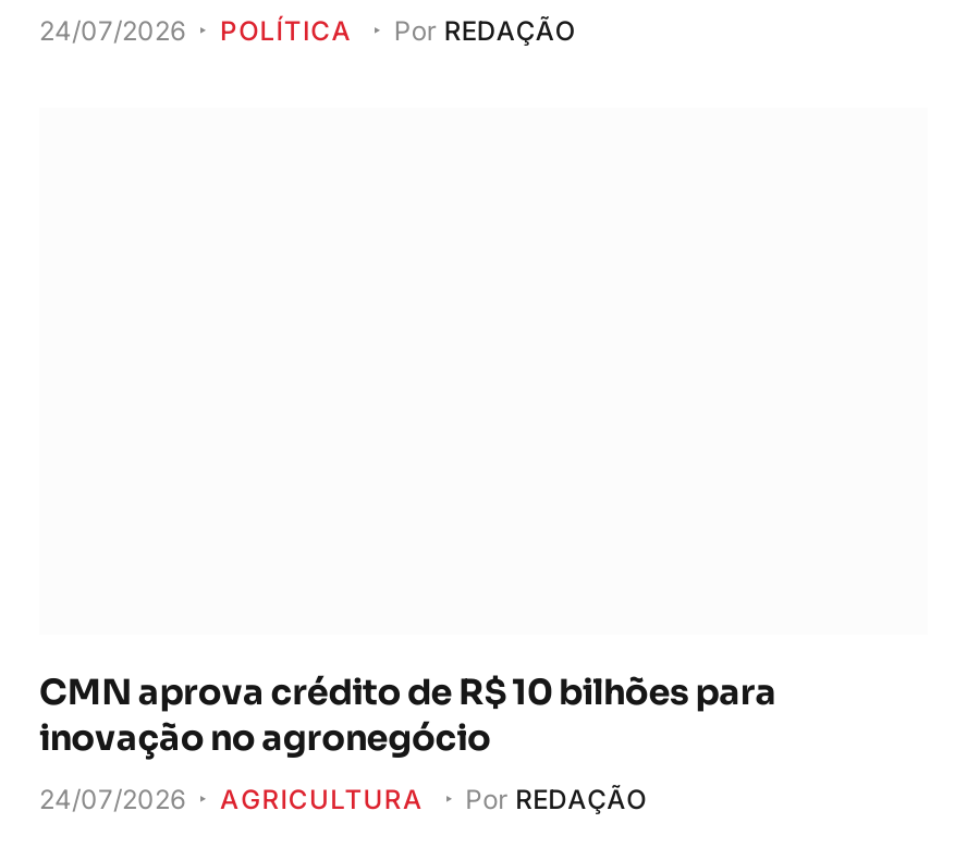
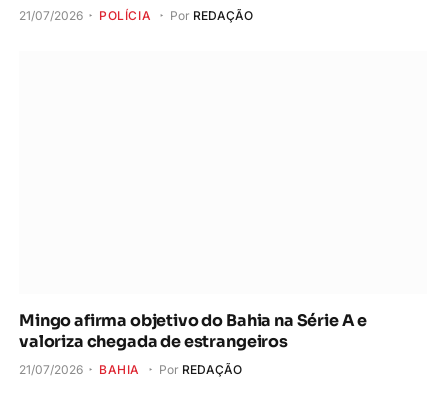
- 24/07/2026
- POLÍTICA
+ 21/07/2026
+ POLÍCIA

- CMN aprova crédito de R$ 10 bilhões para
- inovação no agronegócio
+ Mingo afirma objetivo do Bahia na Série A e
+ valoriza chegada de estrangeiros

- 24/07/2026
- AGRICULTURA
+ 21/07/2026
+ BAHIA
